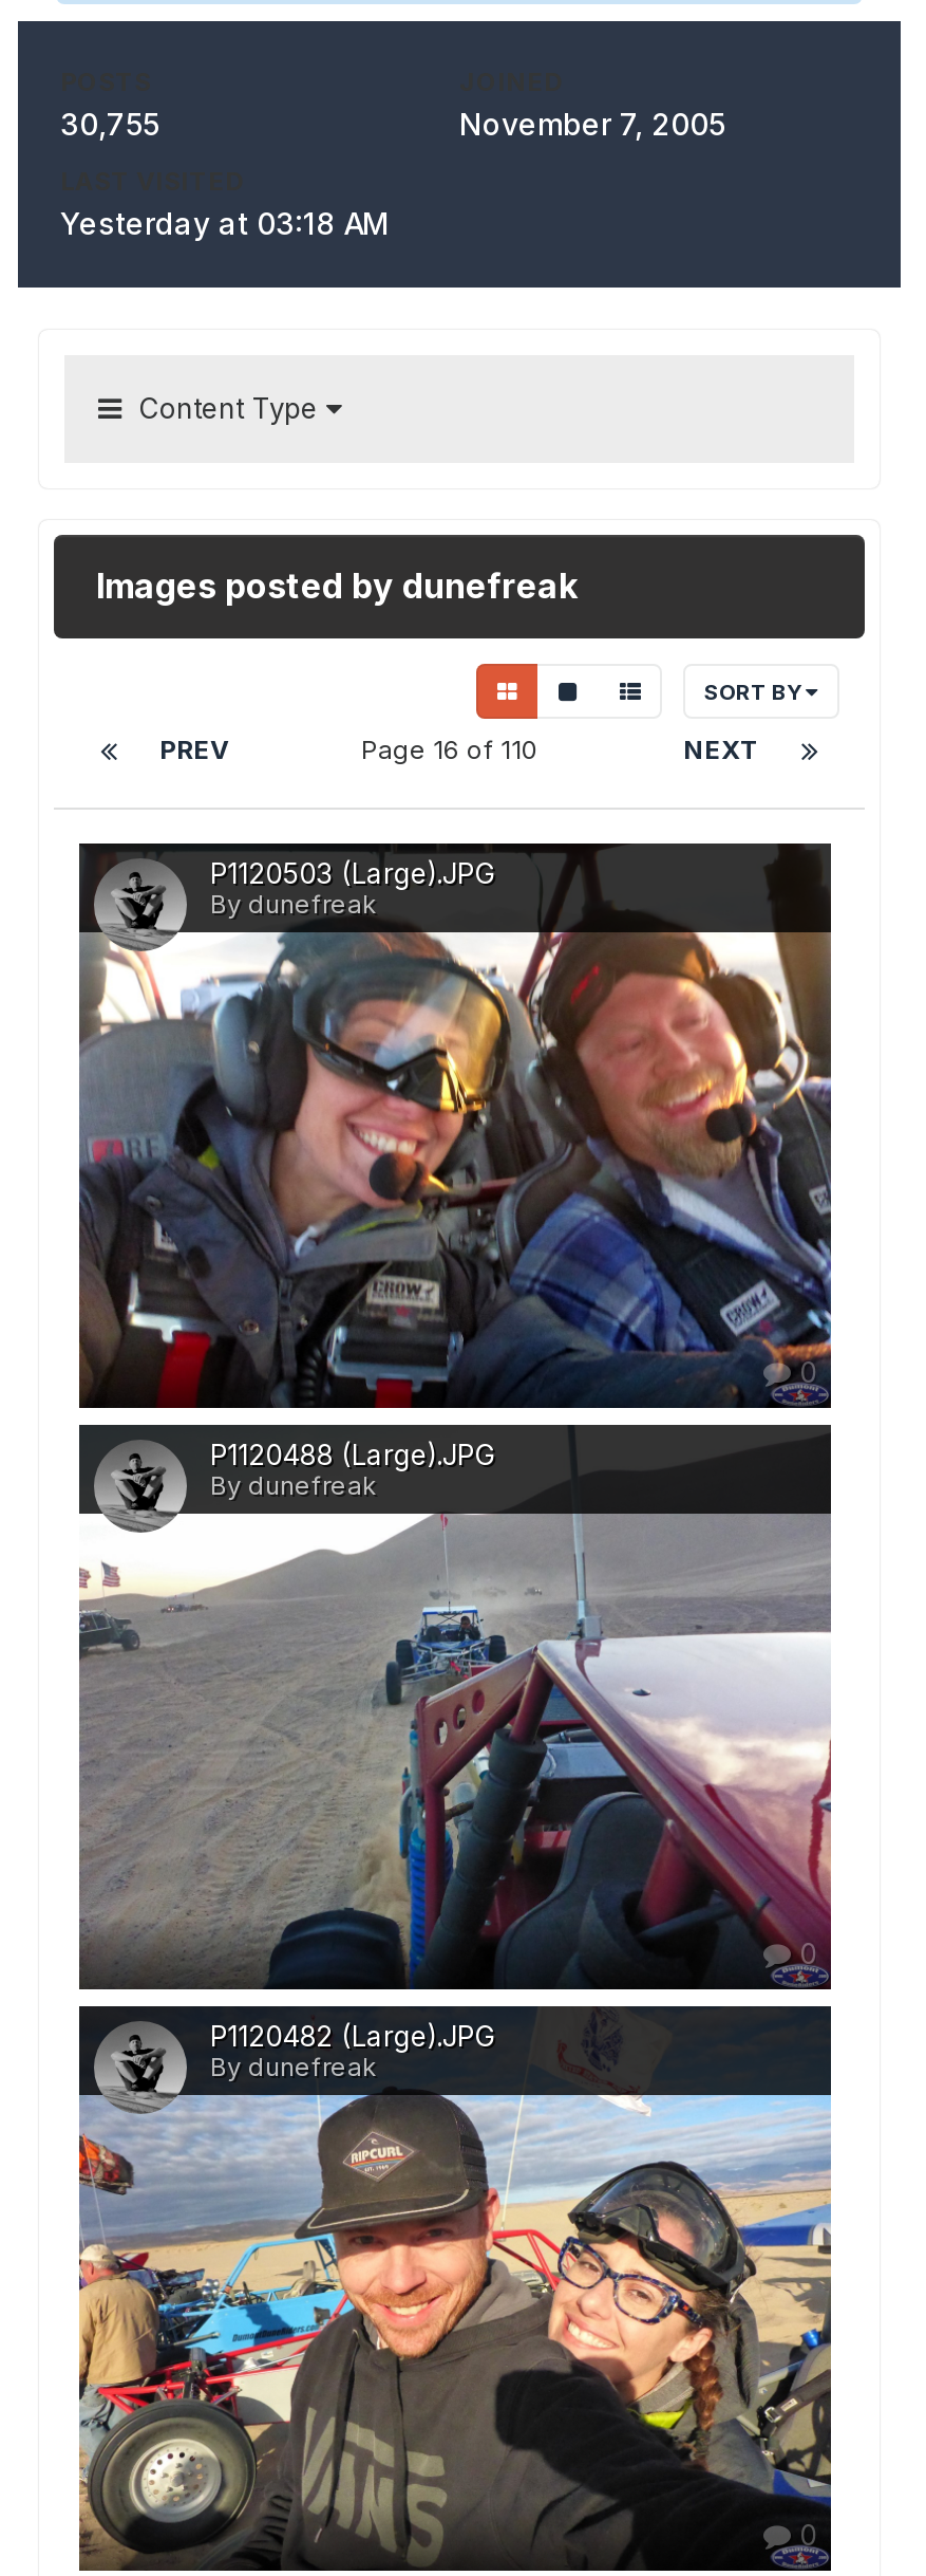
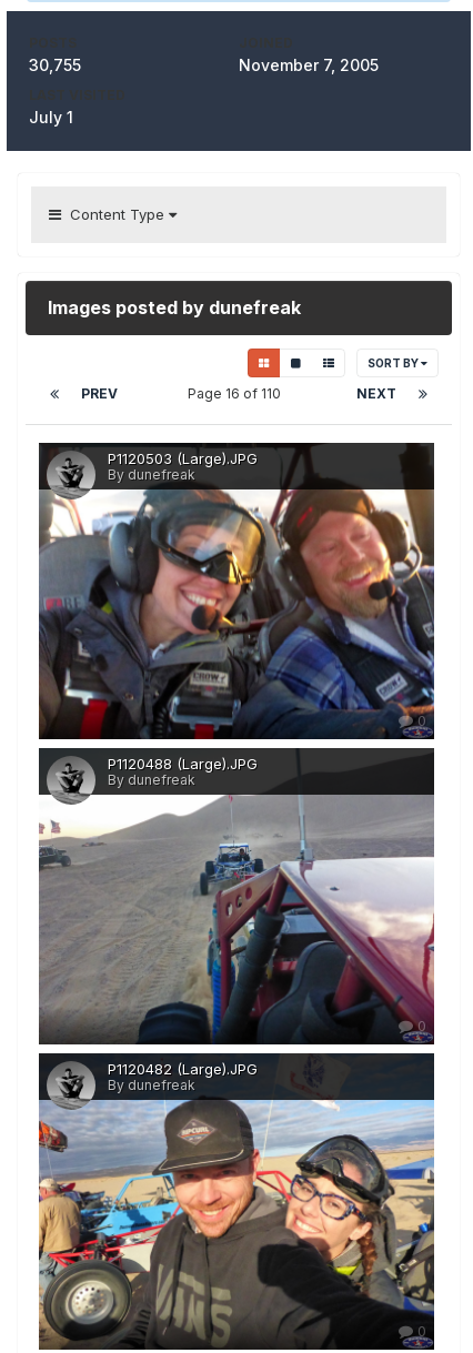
- Yesterday at 03:18 AM
+ July 1
